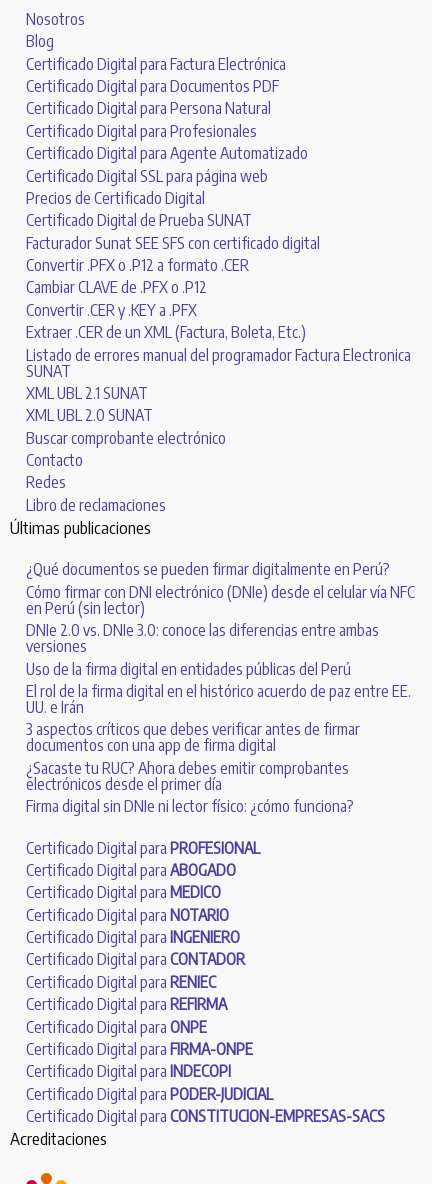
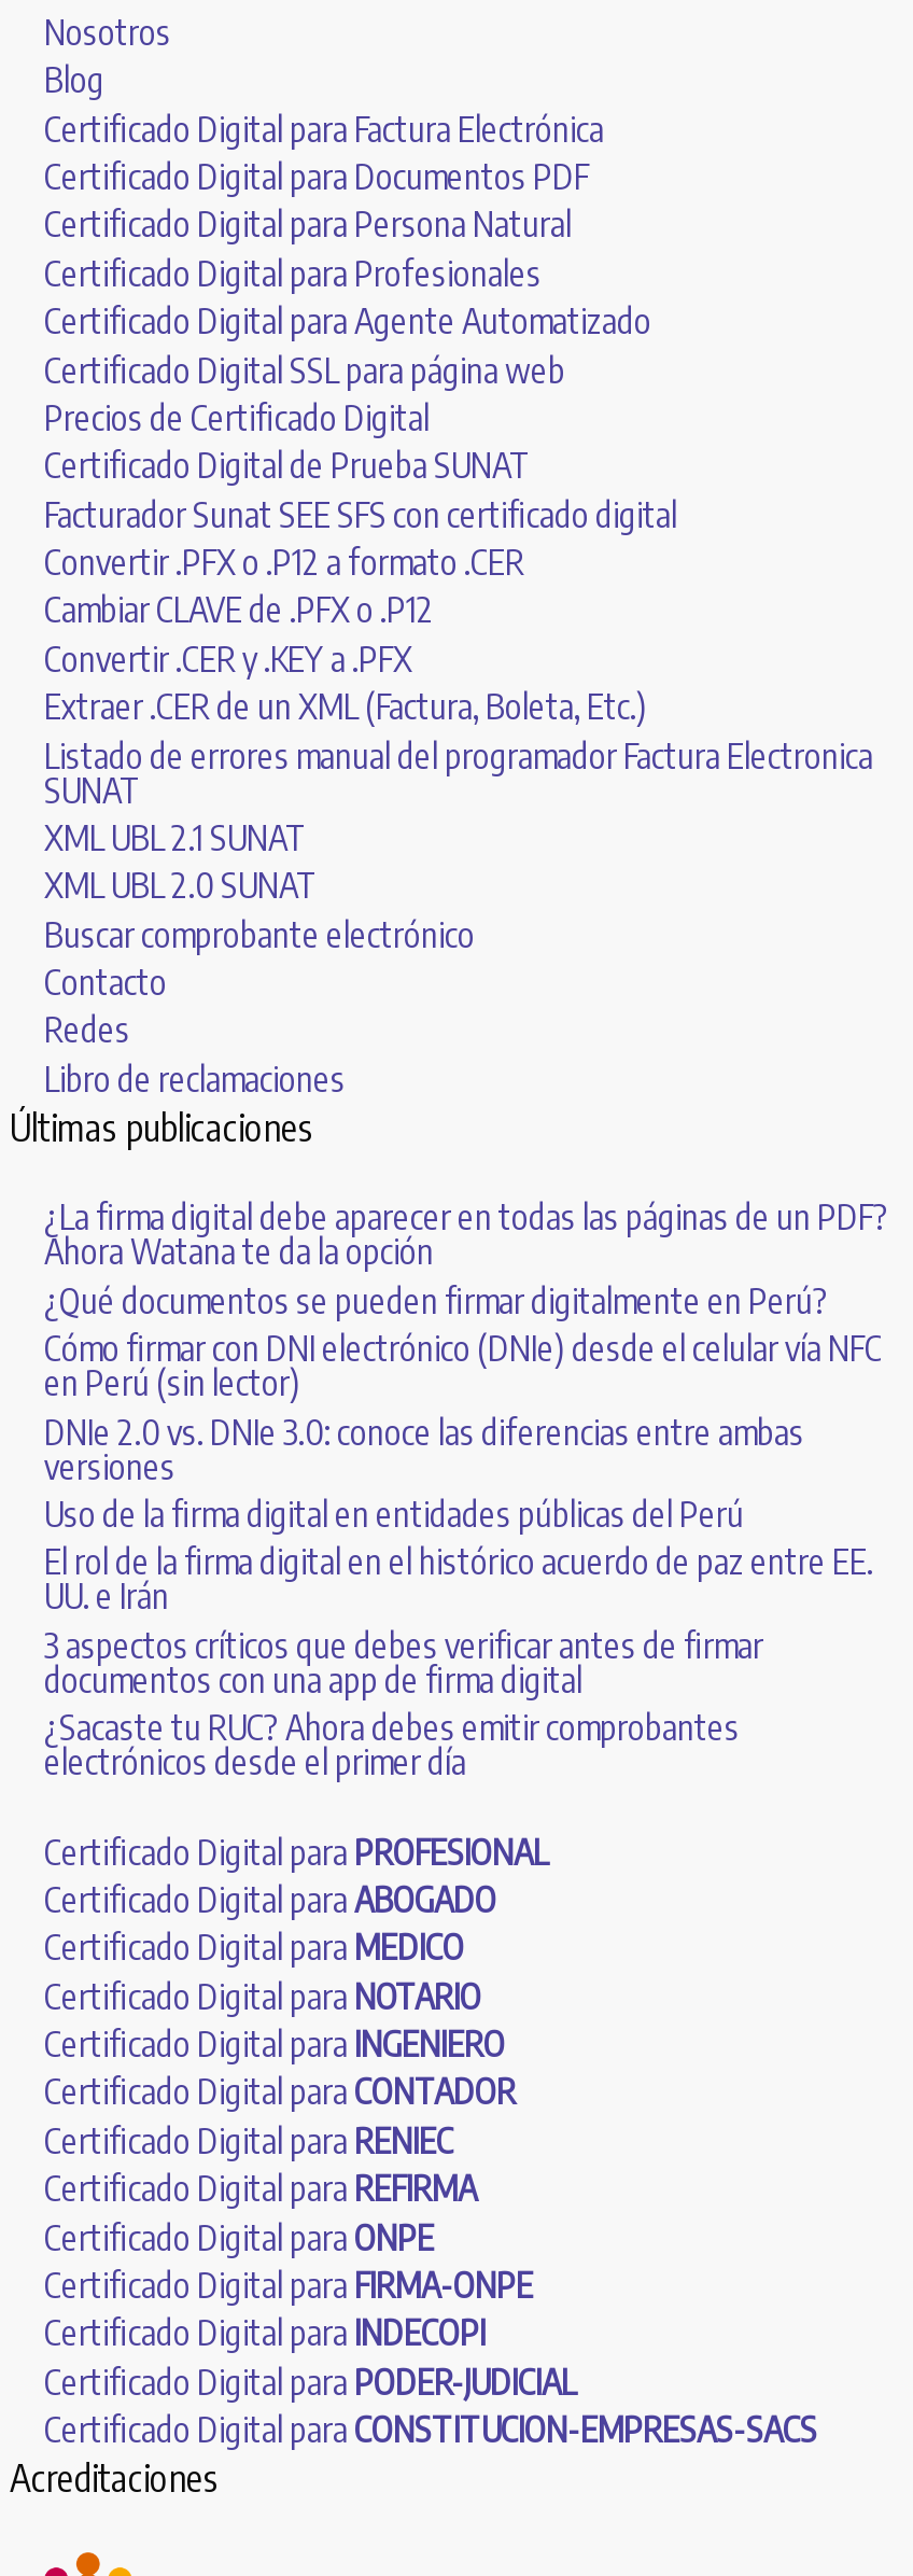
+ ¿La firma digital debe aparecer en todas las páginas de un PDF?
+ Ahora Watana te da la opción

moved down: ¿Qué documentos se pueden firmar digitalmente en Perú? | Cómo firmar con DNI electrónico (DNIe) desde el celular vía NFC | en Perú (sin lector) | ... | ¿Sacaste tu RUC? Ahora debes emitir comprobantes | electrónicos desde el primer día

- Firma digital sin DNIe ni lector físico: ¿cómo funciona?
